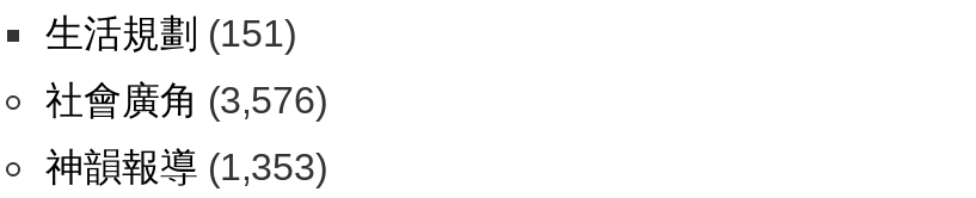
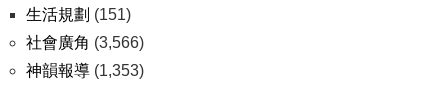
- 社會廣角(3,576)
+ 社會廣角(3,566)
